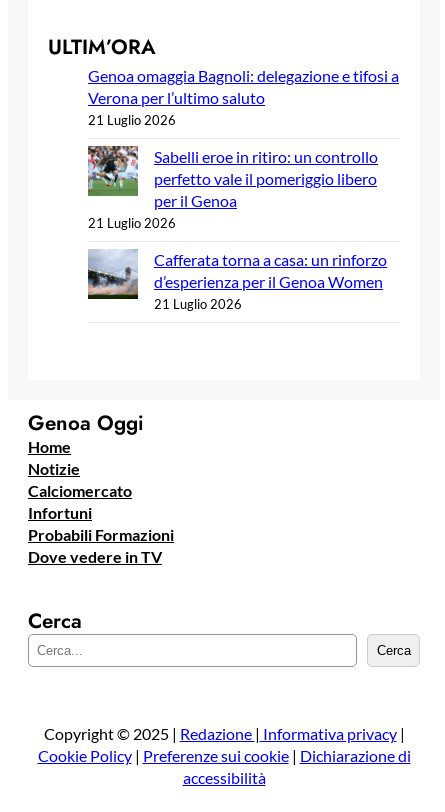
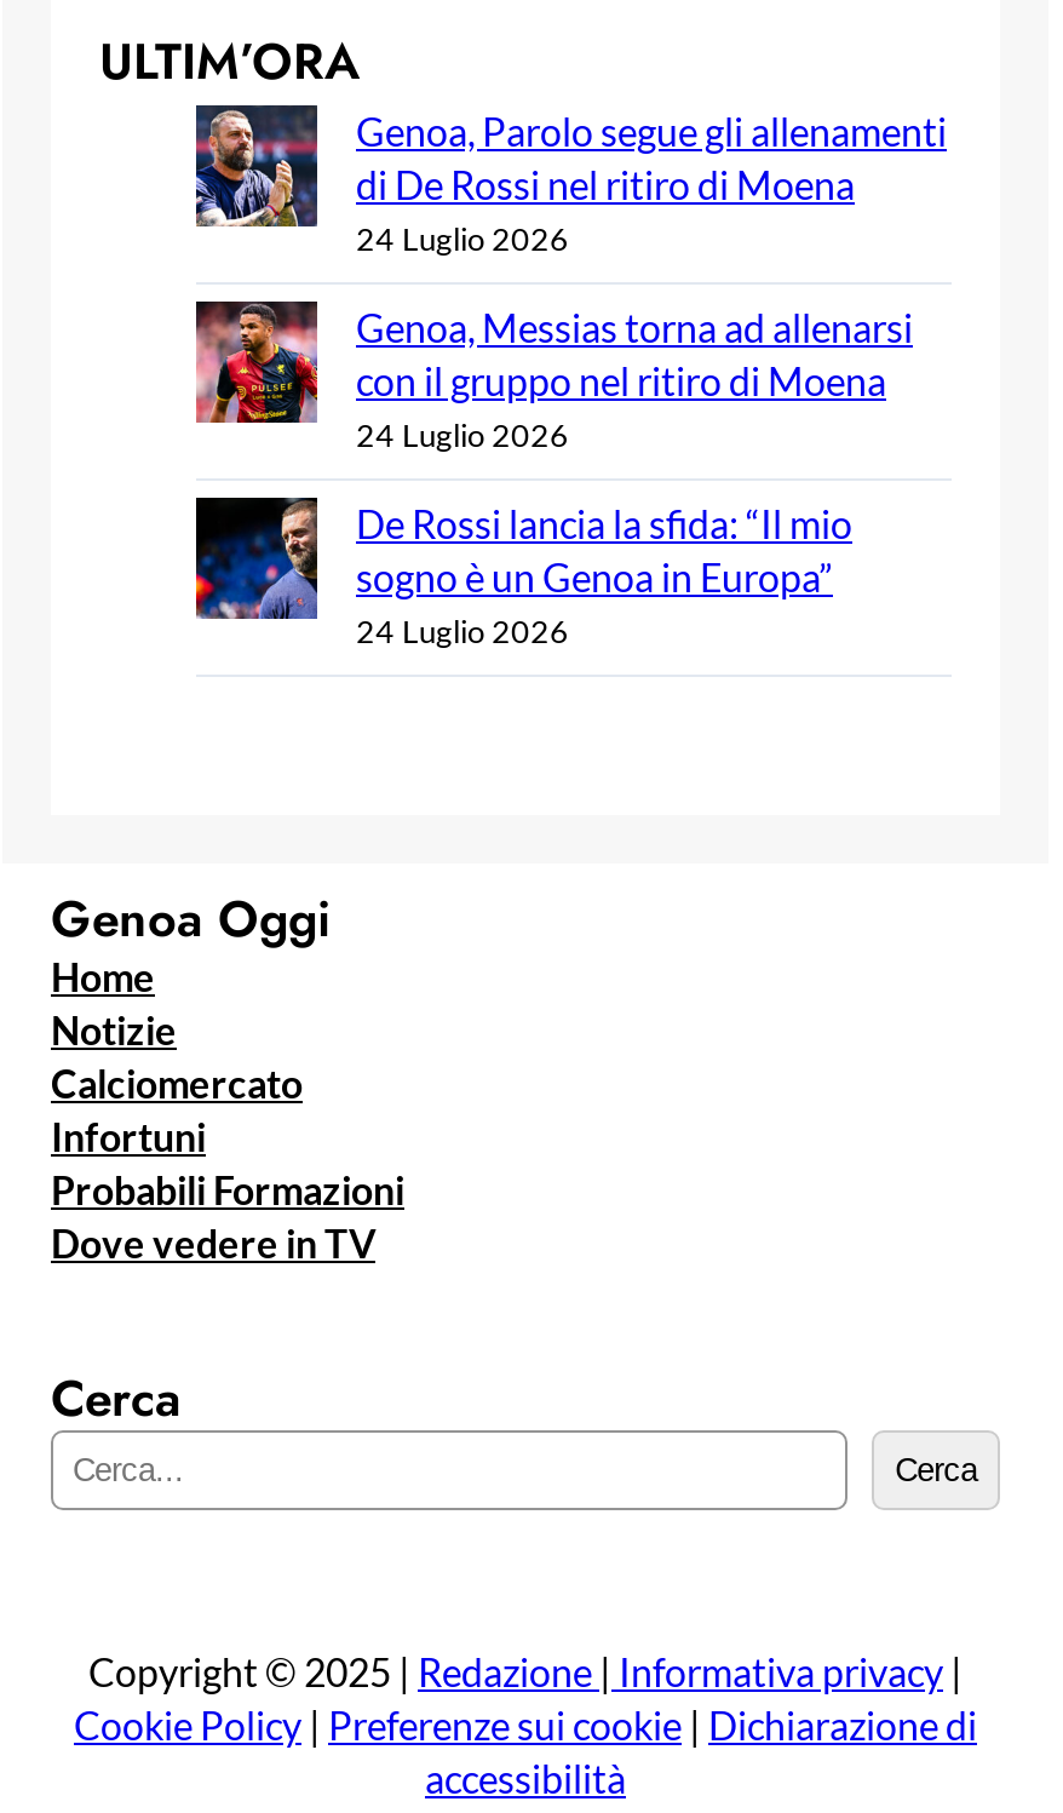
- Genoa omaggia Bagnoli: delegazione e tifosi a
- Verona per l’ultimo saluto
- 21 Luglio 2026
+ Genoa, Parolo segue gli allenamenti
+ di De Rossi nel ritiro di Moena
+ 24 Luglio 2026

- [image]
- Sabelli eroe in ritiro: un controllo
- perfetto vale il pomeriggio libero
- per il Genoa
- 21 Luglio 2026
+ [image]
+ Genoa, Messias torna ad allenarsi
+ con il gruppo nel ritiro di Moena
+ 24 Luglio 2026

- [image]
- Cafferata torna a casa: un rinforzo
- d’esperienza per il Genoa Women
- 21 Luglio 2026
+ [image]
+ De Rossi lancia la sfida: “Il mio
+ sogno è un Genoa in Europa”
+ 24 Luglio 2026
